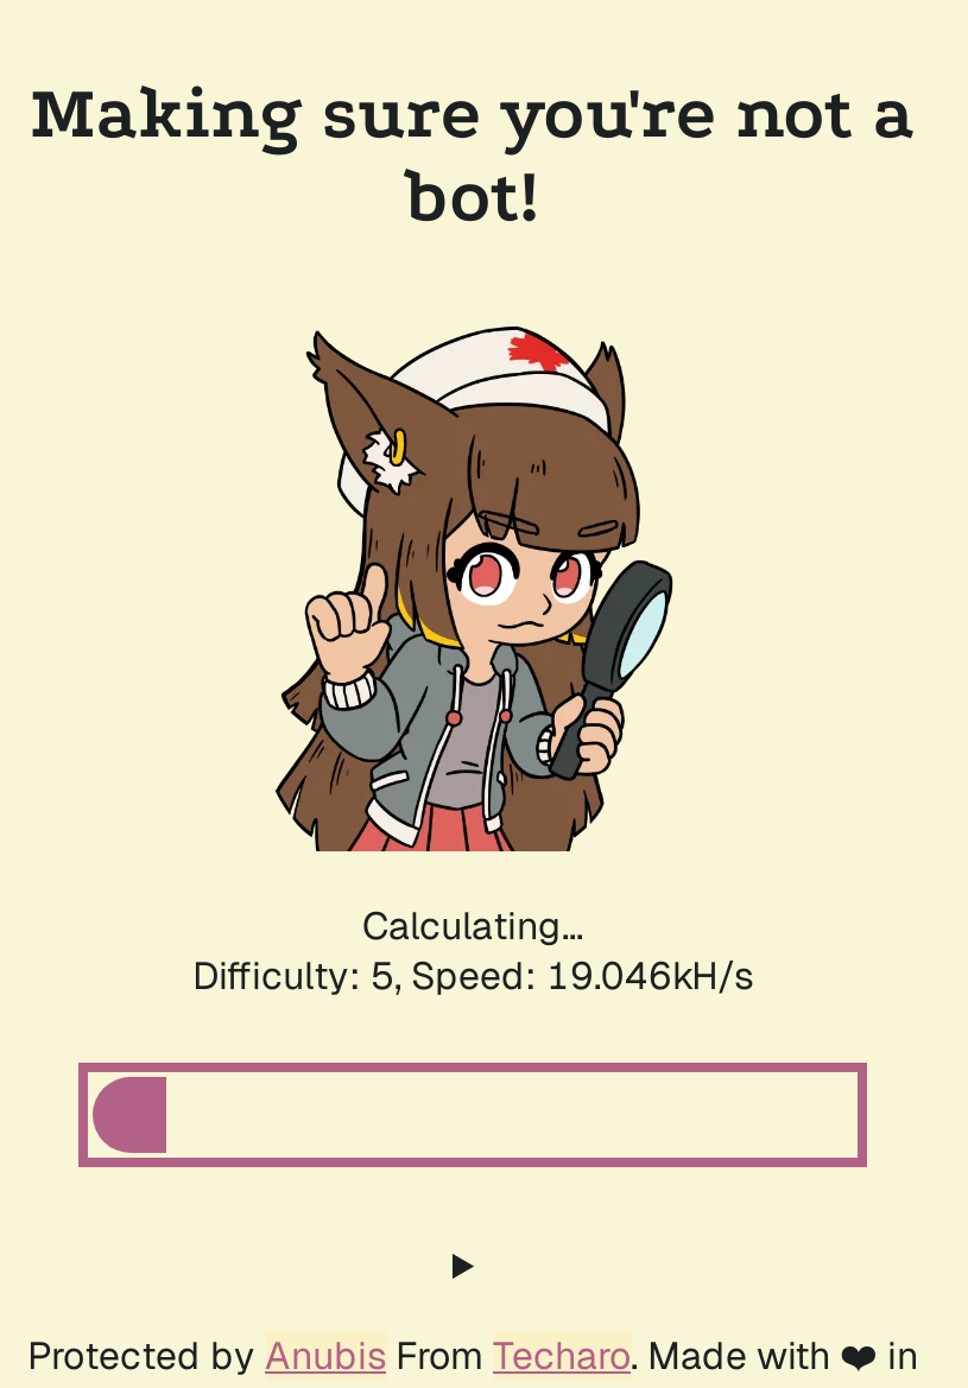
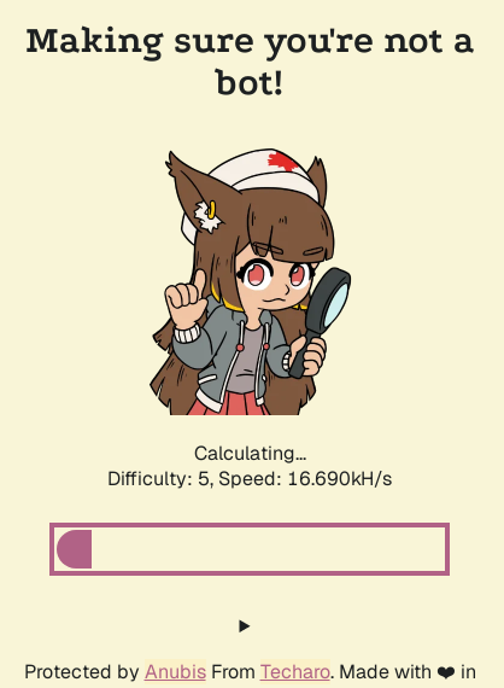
- Difficulty: 5, Speed: 19.046kH/s
+ Difficulty: 5, Speed: 16.690kH/s
